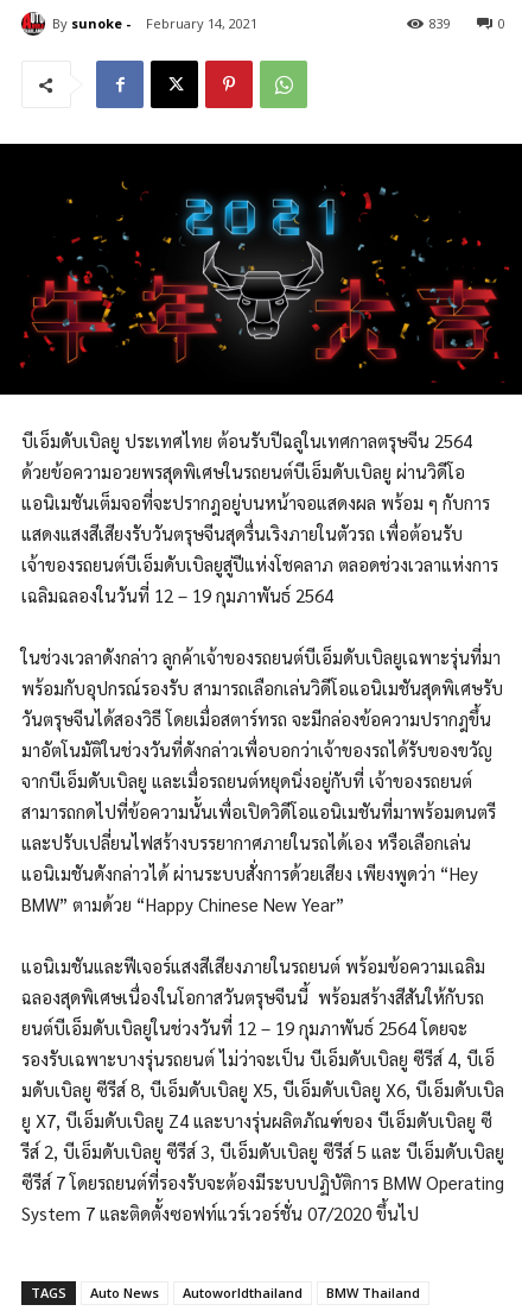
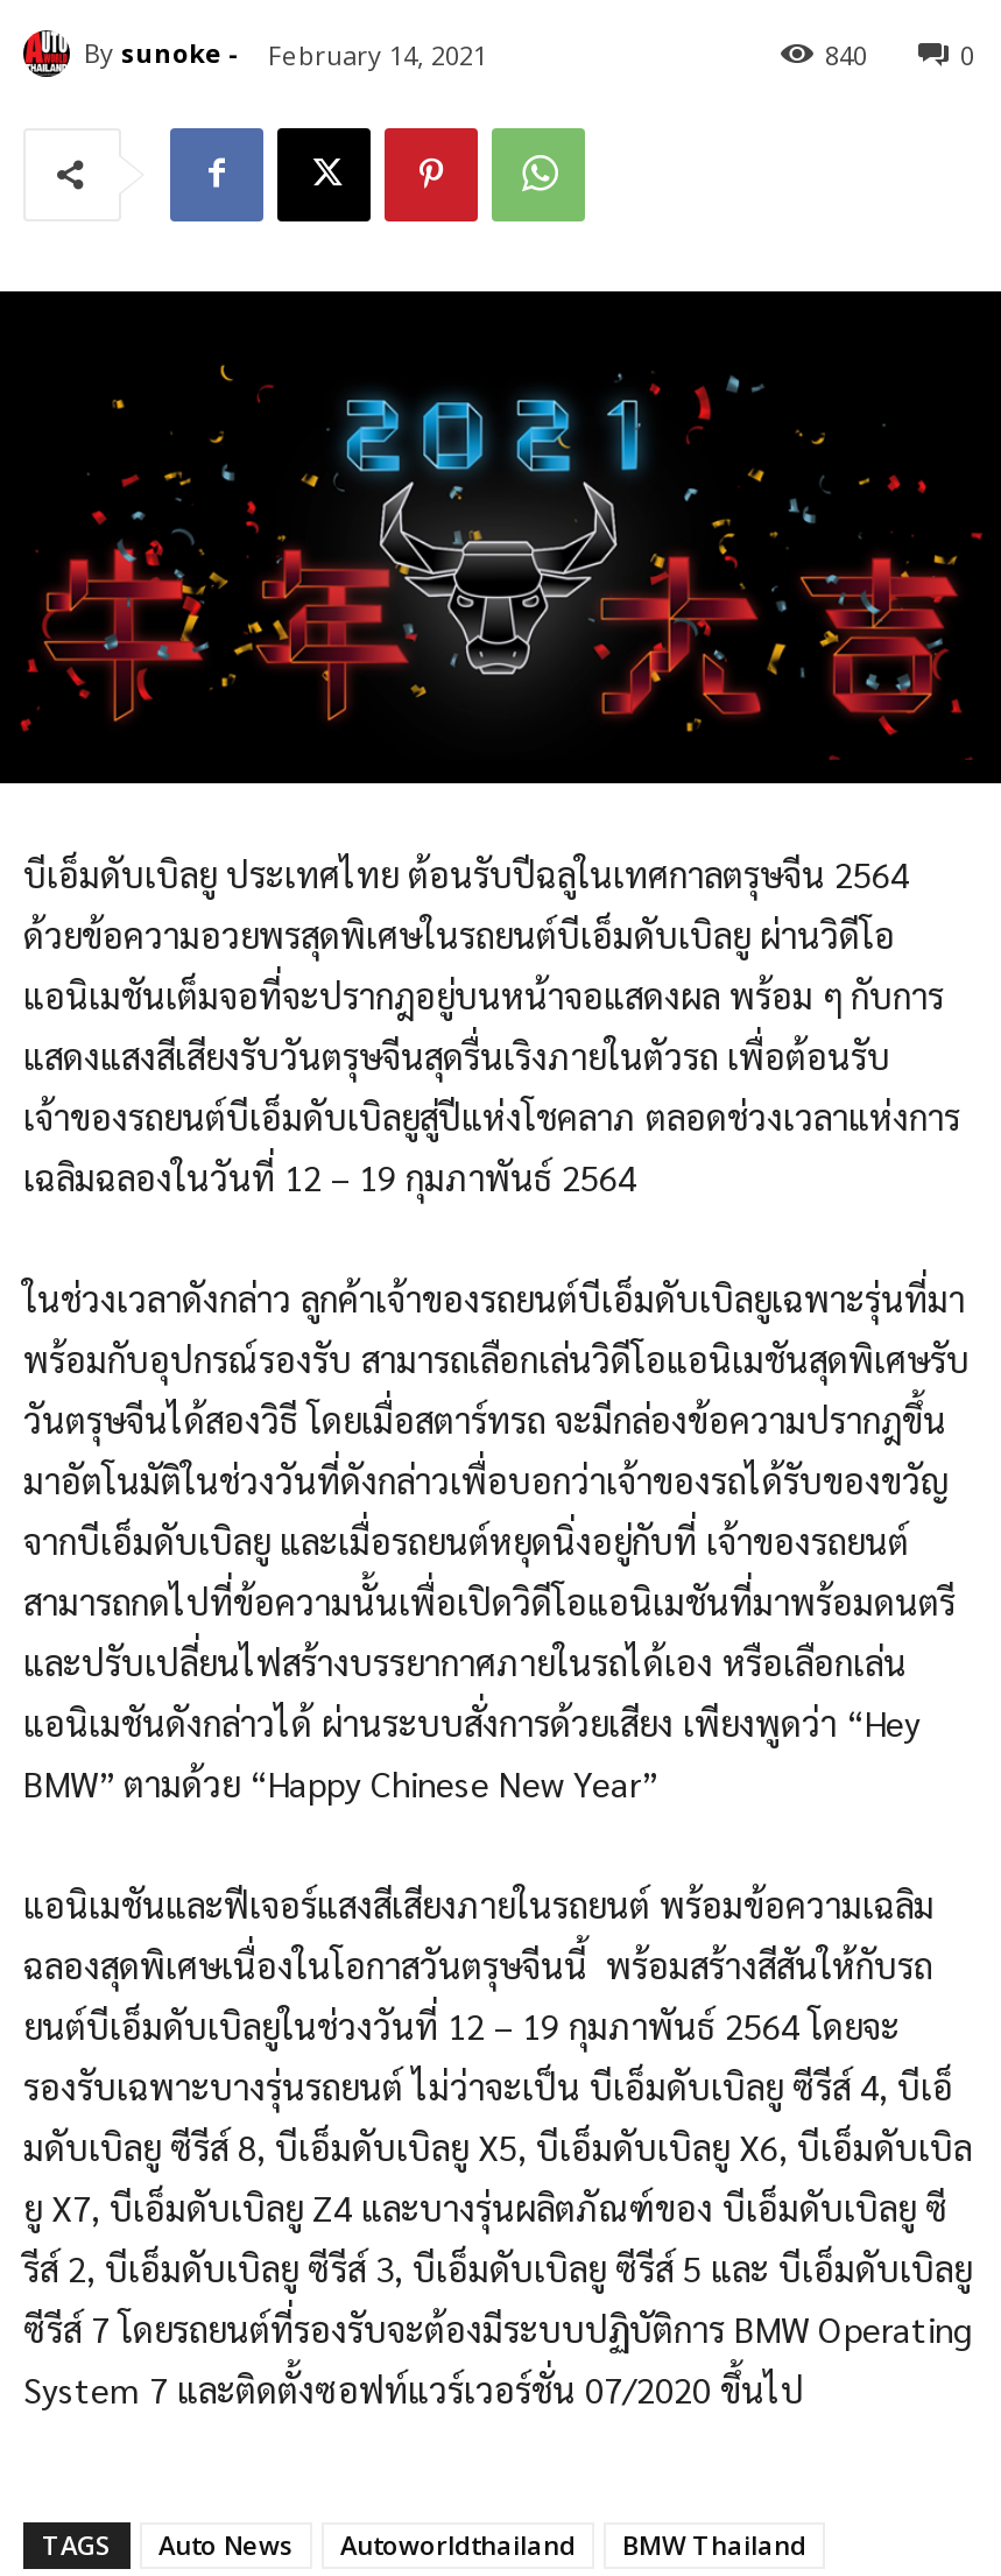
- 839
+ 840
